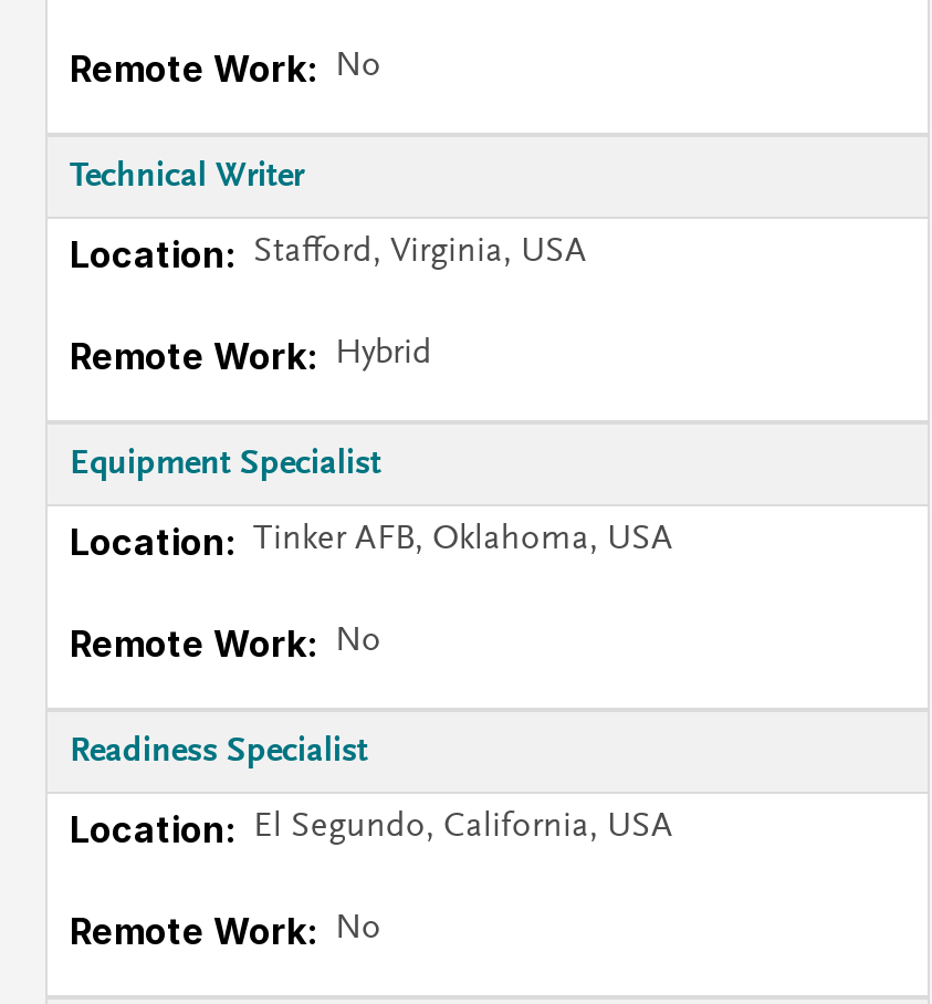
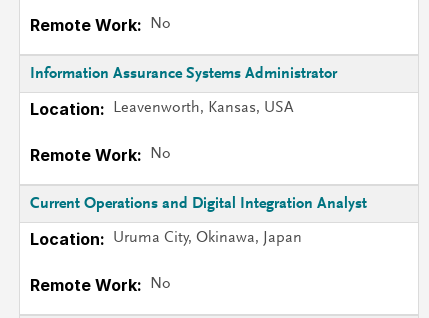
- Technical Writer
- Stafford, Virginia, USA
- Hybrid
- Equipment Specialist
- Tinker AFB, Oklahoma, USA
+ Information Assurance Systems Administrator
+ Leavenworth, Kansas, USA

- Readiness Specialist
+ Current Operations and Digital Integration Analyst

- El Segundo, California, USA
+ Uruma City, Okinawa, Japan
